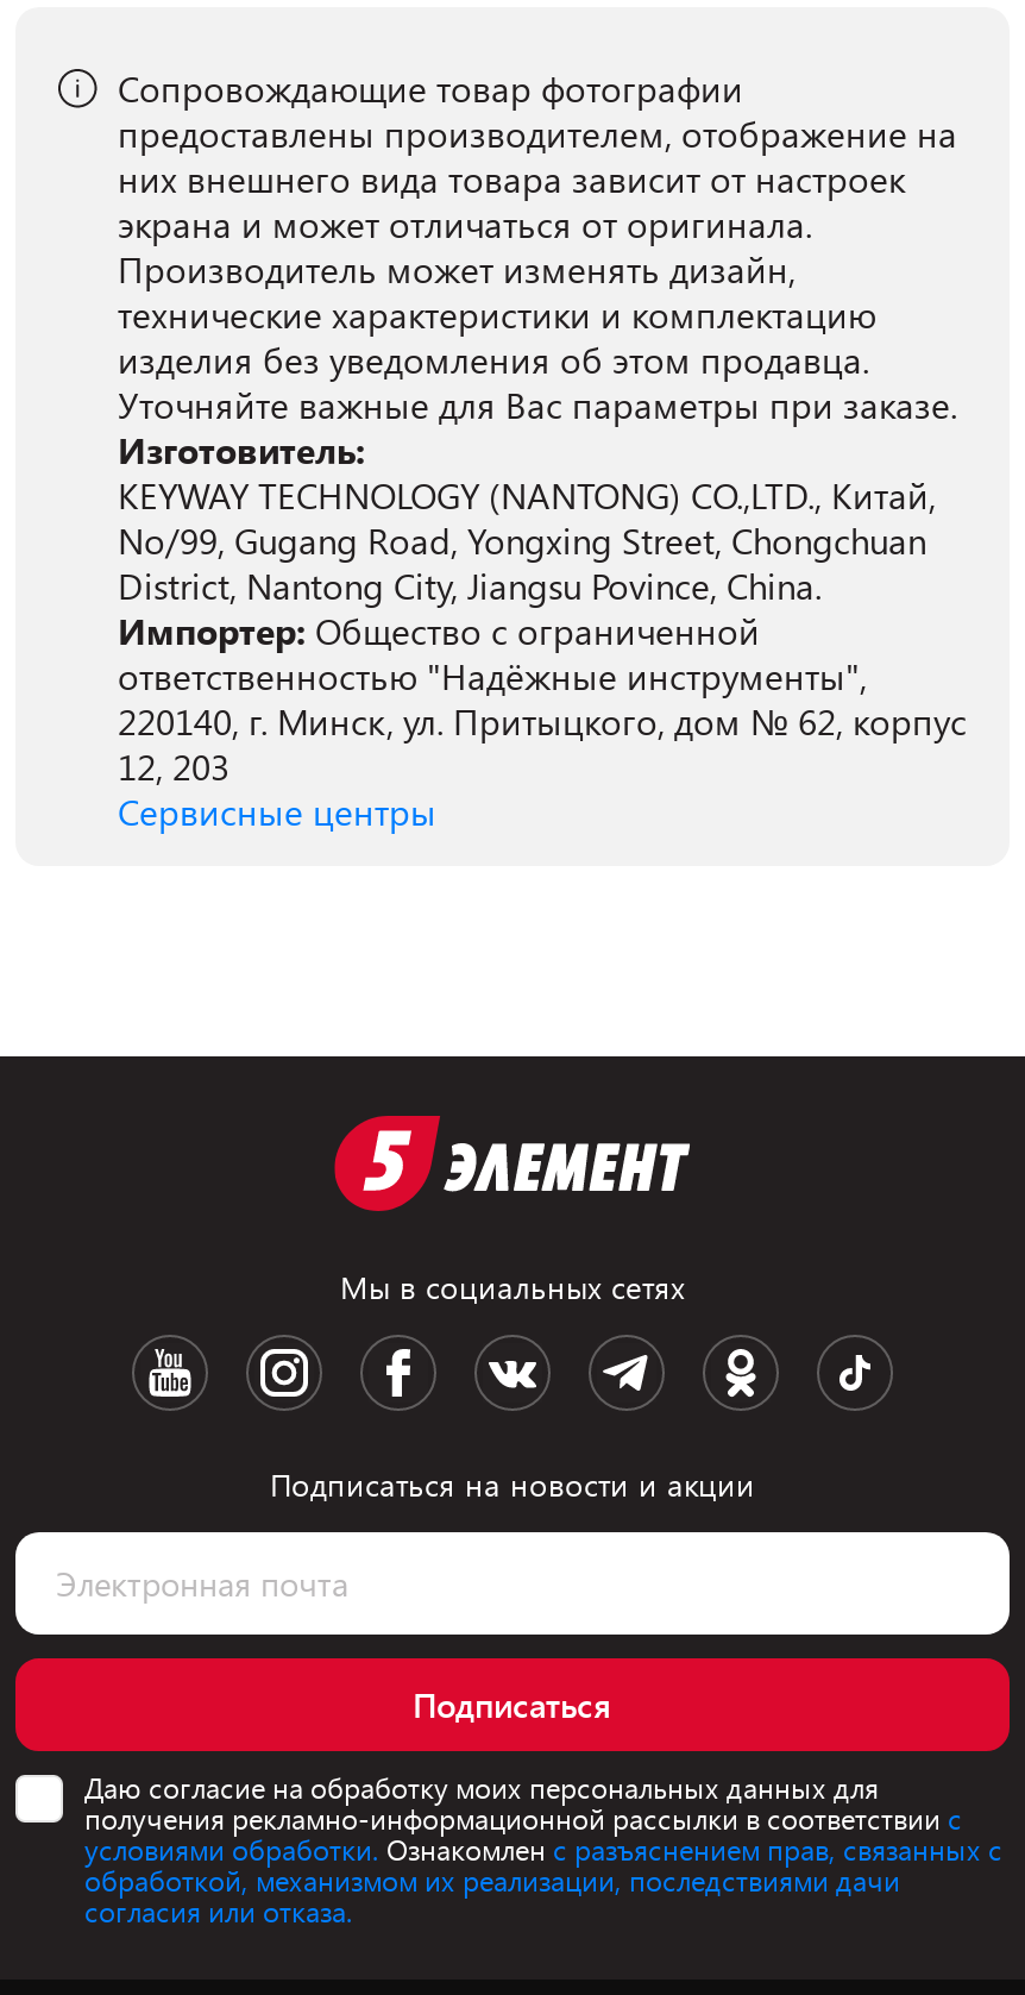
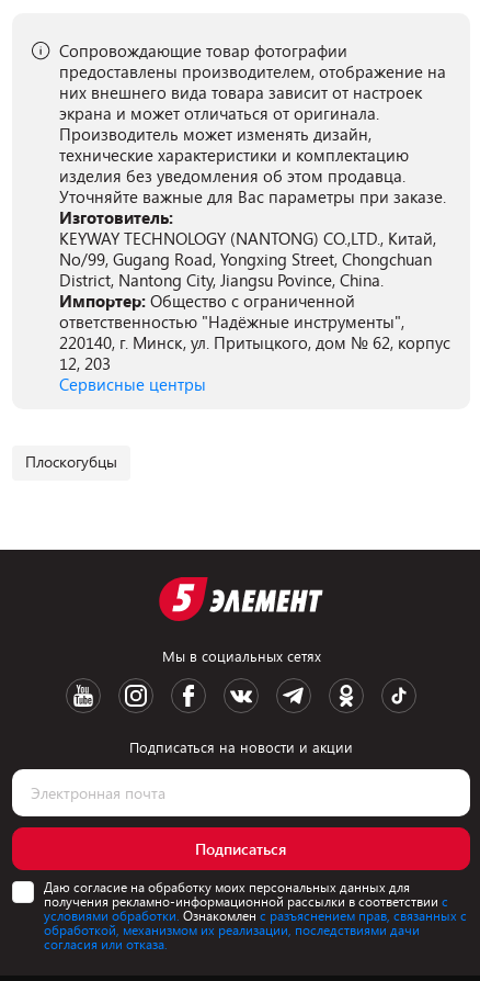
+ Плоскогубцы
